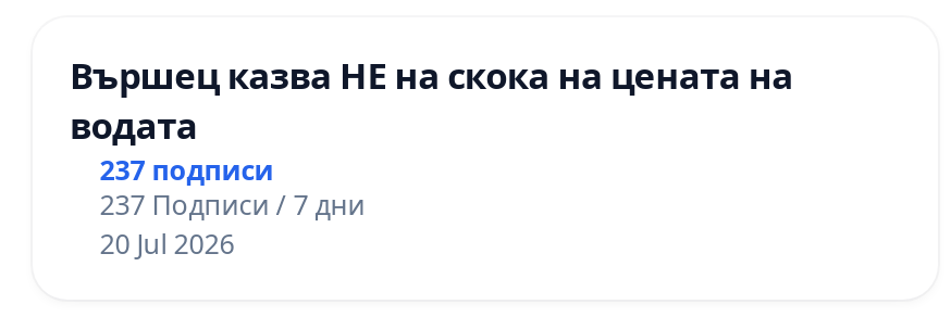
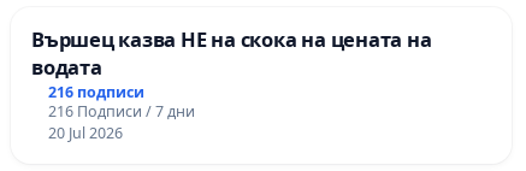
- 237 подписи
+ 216 подписи

- 237 Подписи / 7 дни
+ 216 Подписи / 7 дни
